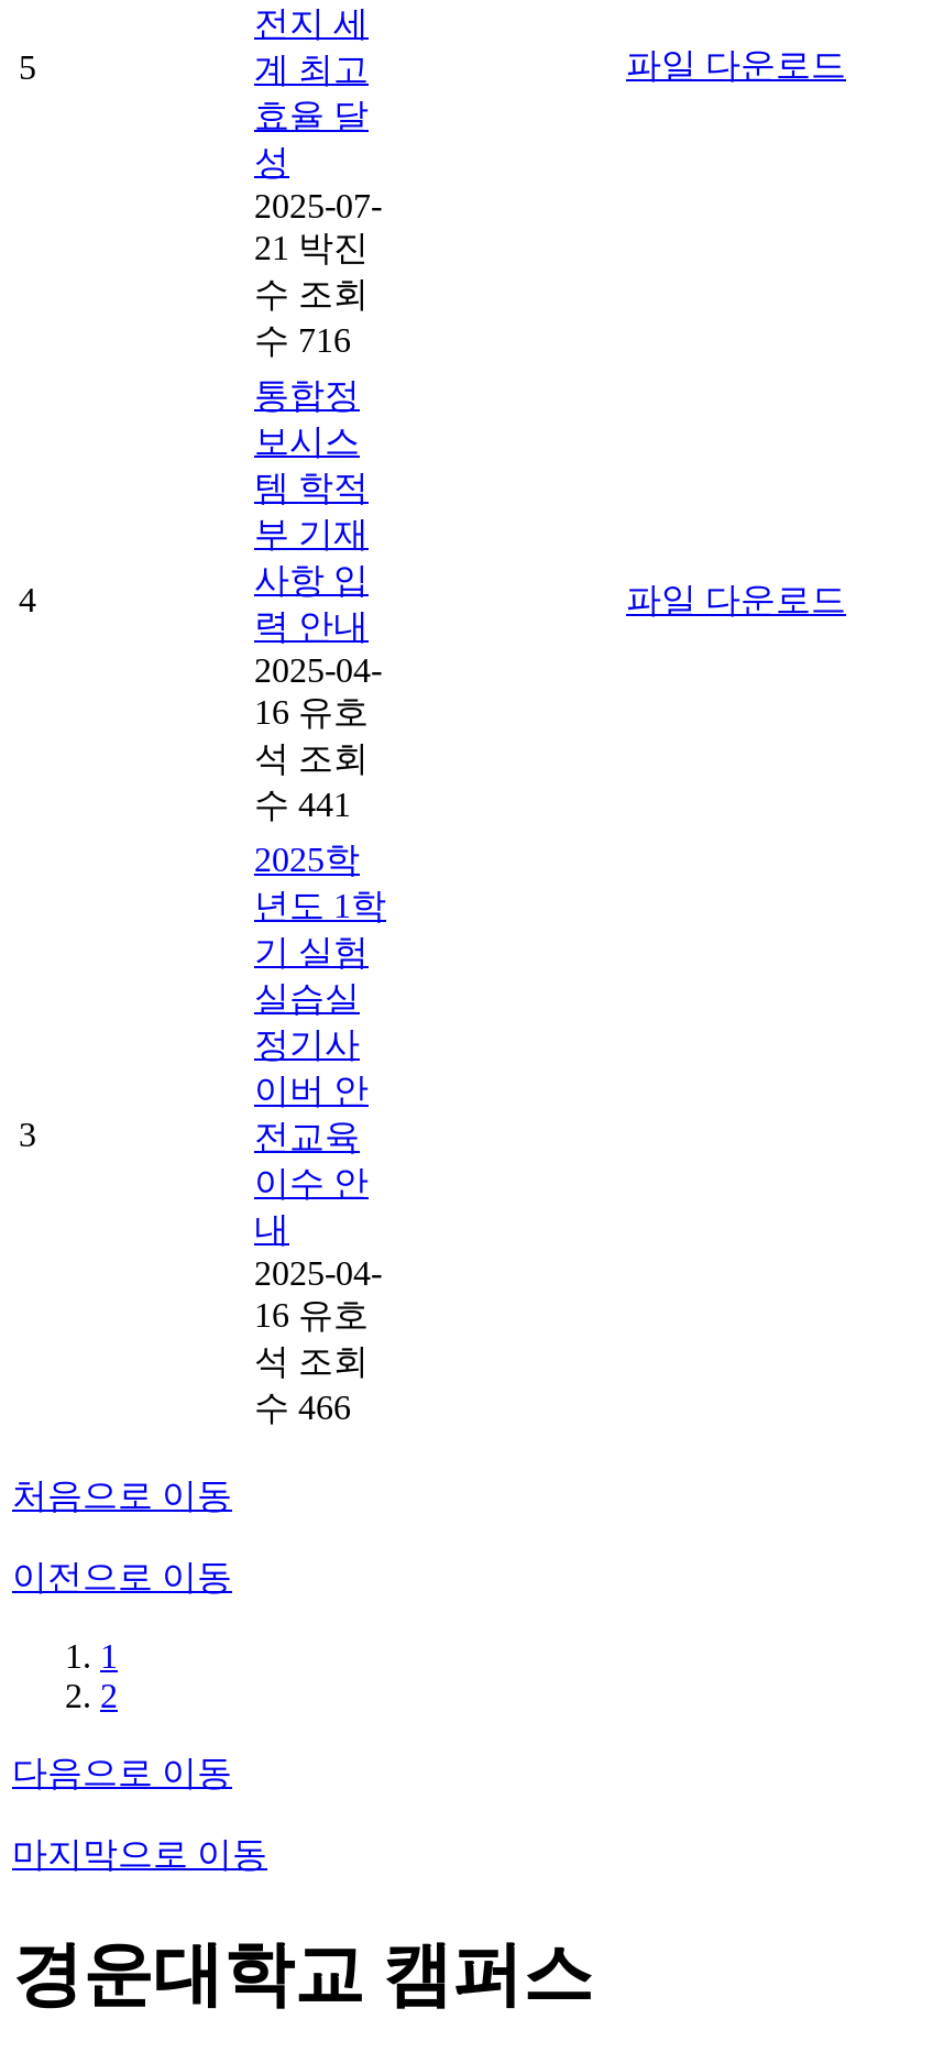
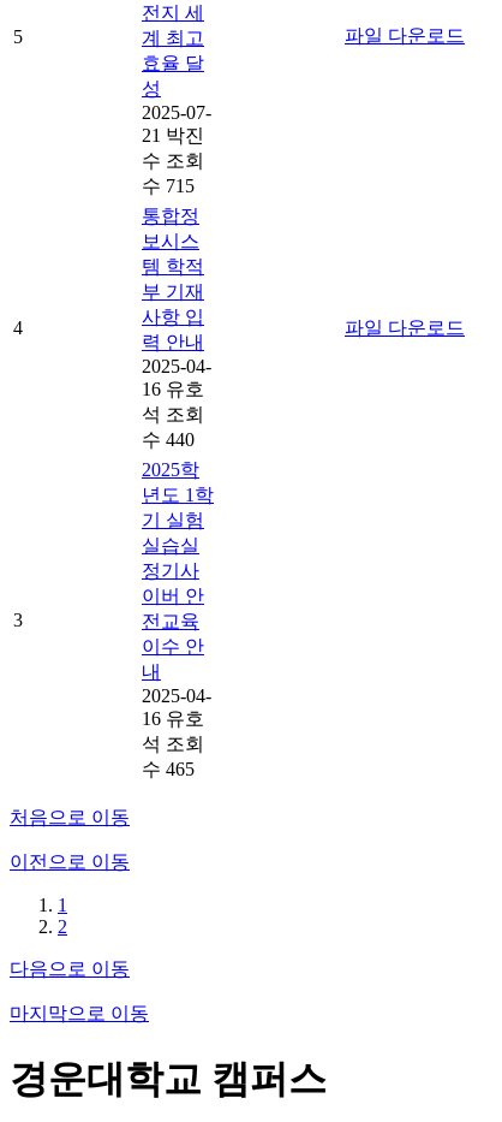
- 수 716
+ 수 715

- 수 441
+ 수 440

- 수 466
+ 수 465
